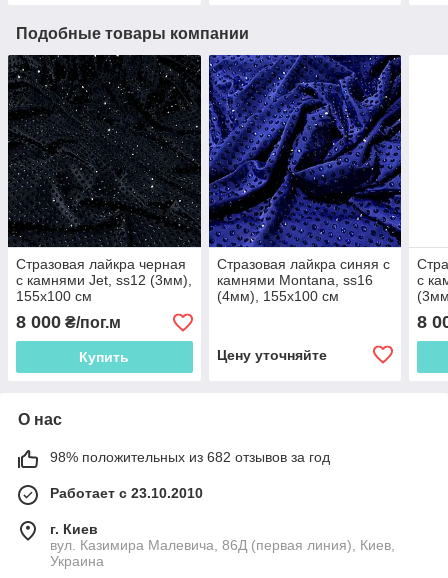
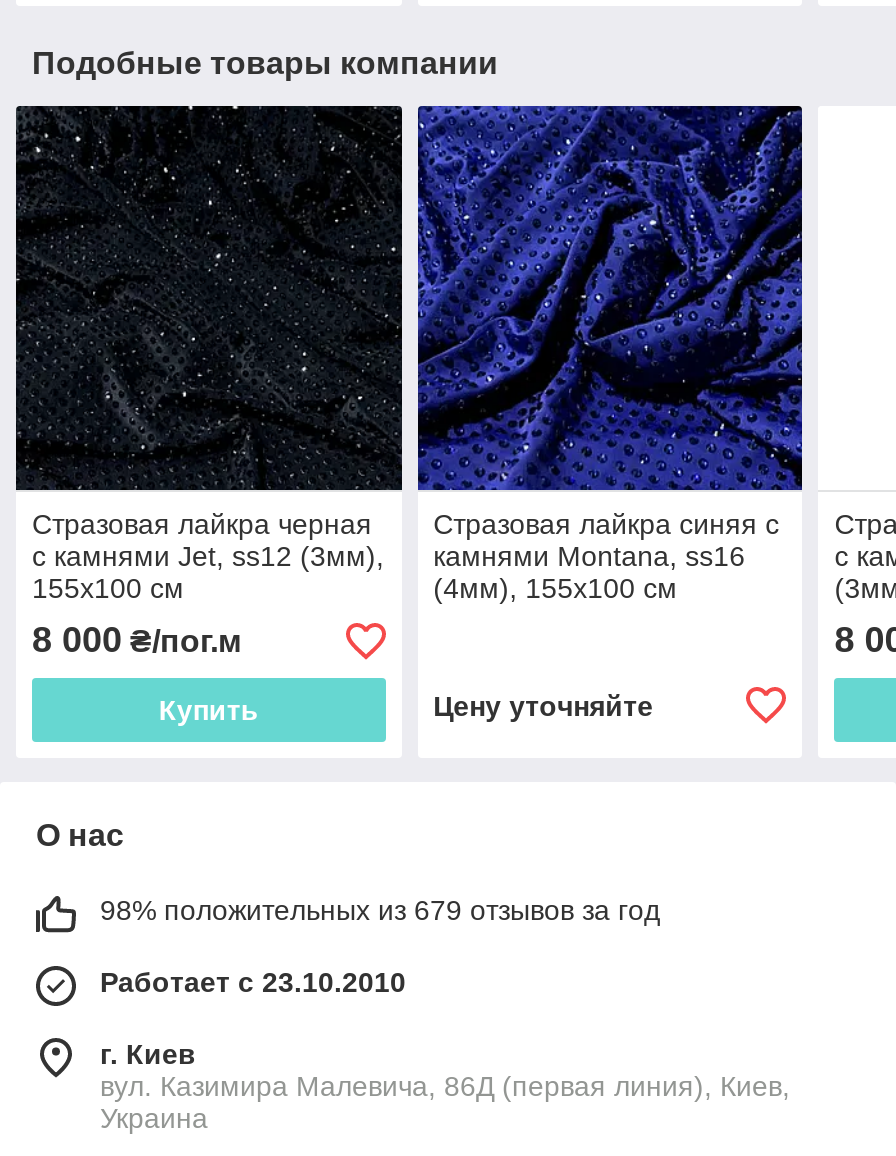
- 98% положительных из 682 отзывов за год
+ 98% положительных из 679 отзывов за год
